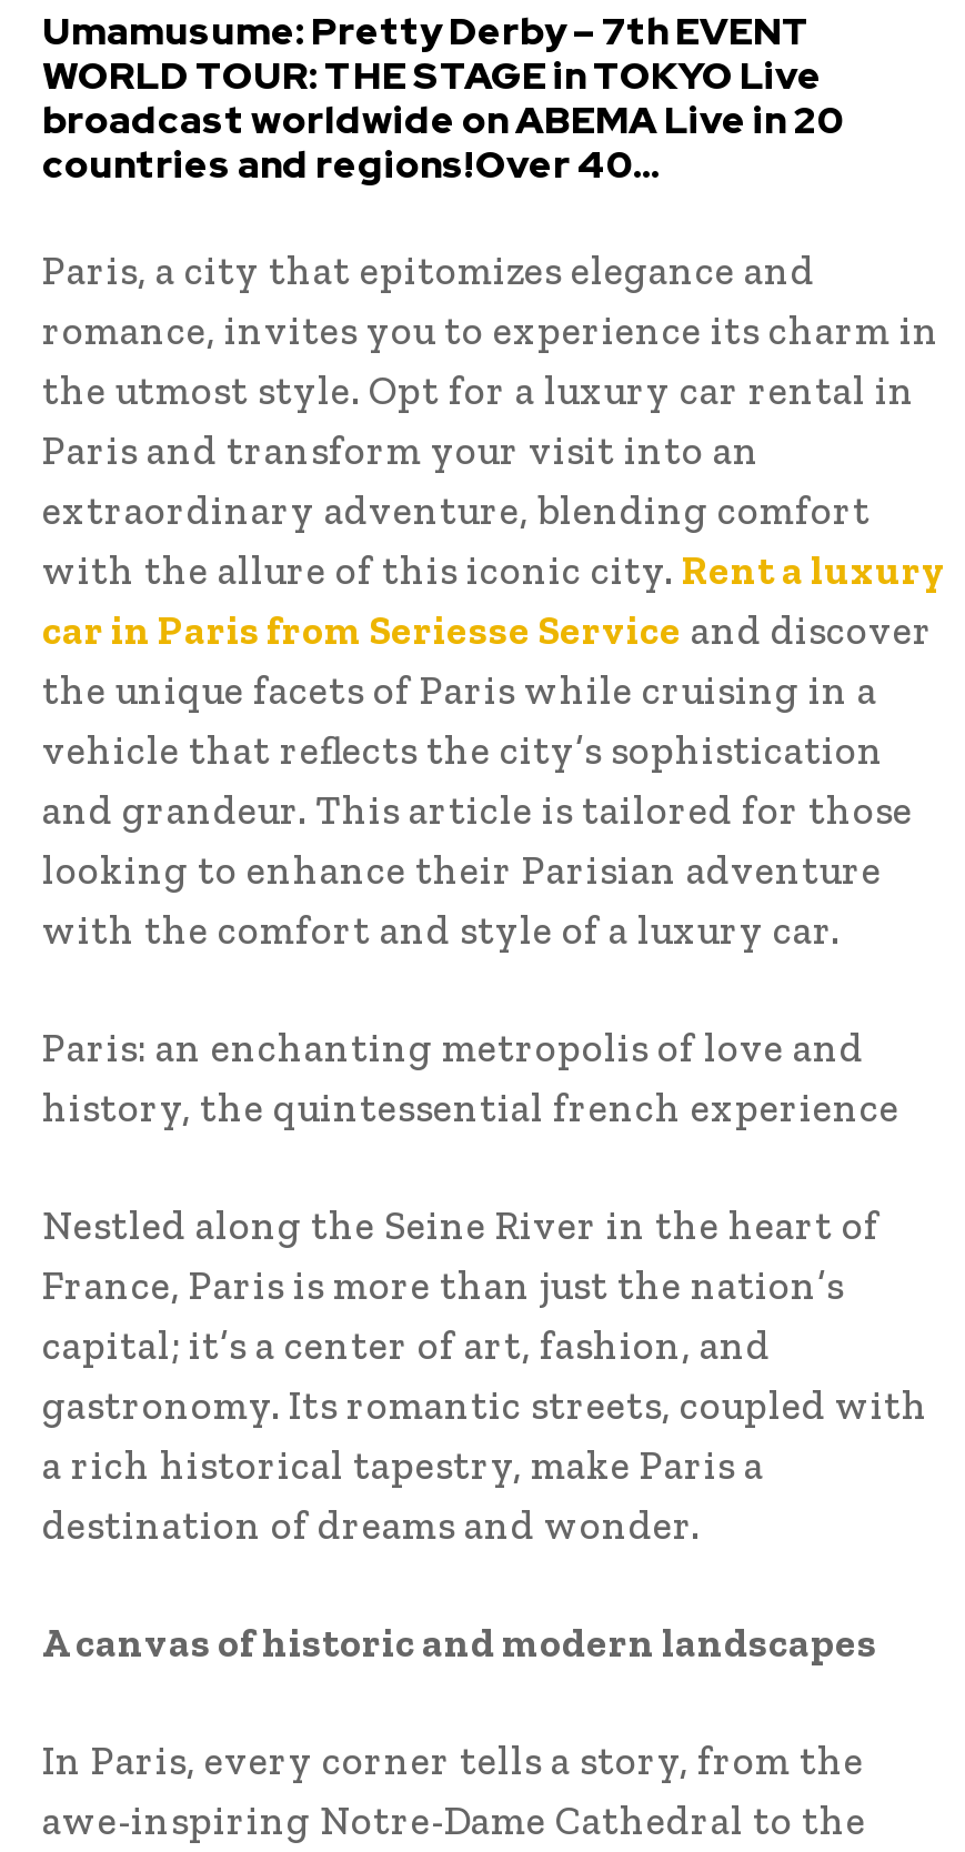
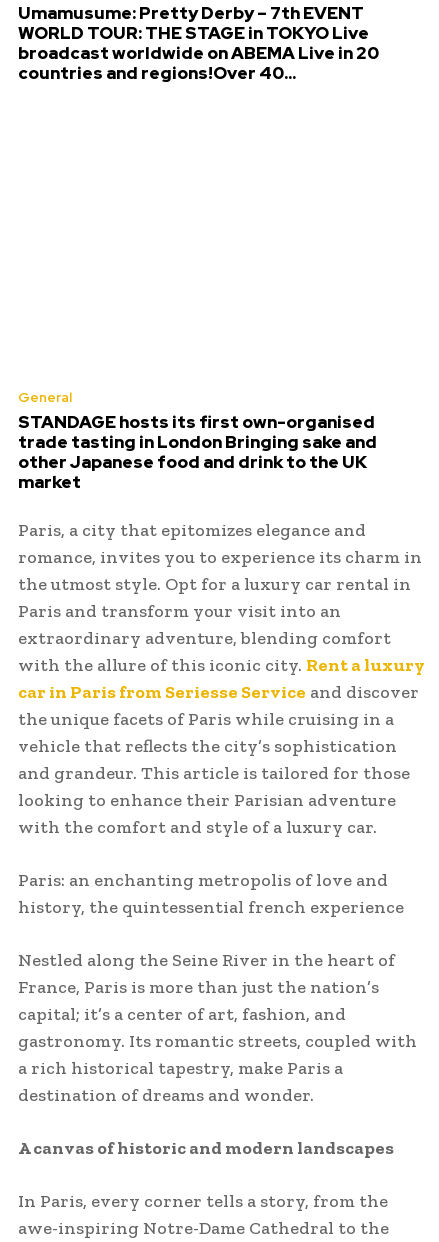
+ General
+ STANDAGE hosts its first own-organised
+ trade tasting in London Bringing sake and
+ other Japanese food and drink to the UK
+ market
